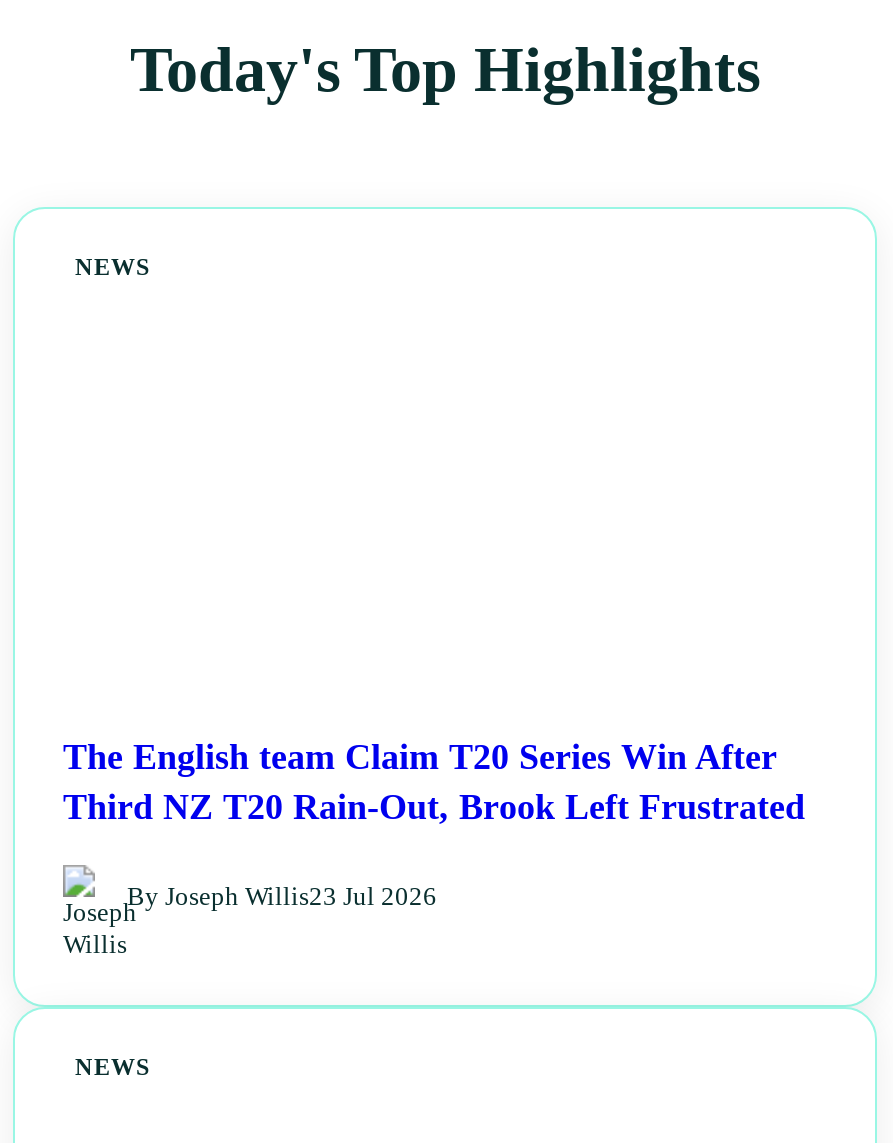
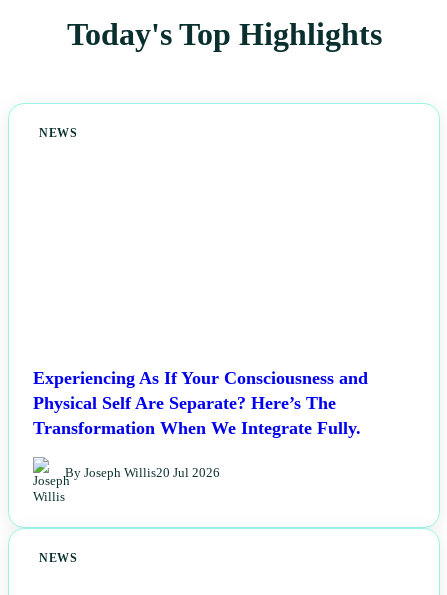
- The English team Claim T20 Series Win After
- Third NZ T20 Rain-Out, Brook Left Frustrated
+ Experiencing As If Your Consciousness and
+ Physical Self Are Separate? Here’s The
+ Transformation When We Integrate Fully.

- By Joseph Willis23 Jul 2026
+ By Joseph Willis20 Jul 2026
